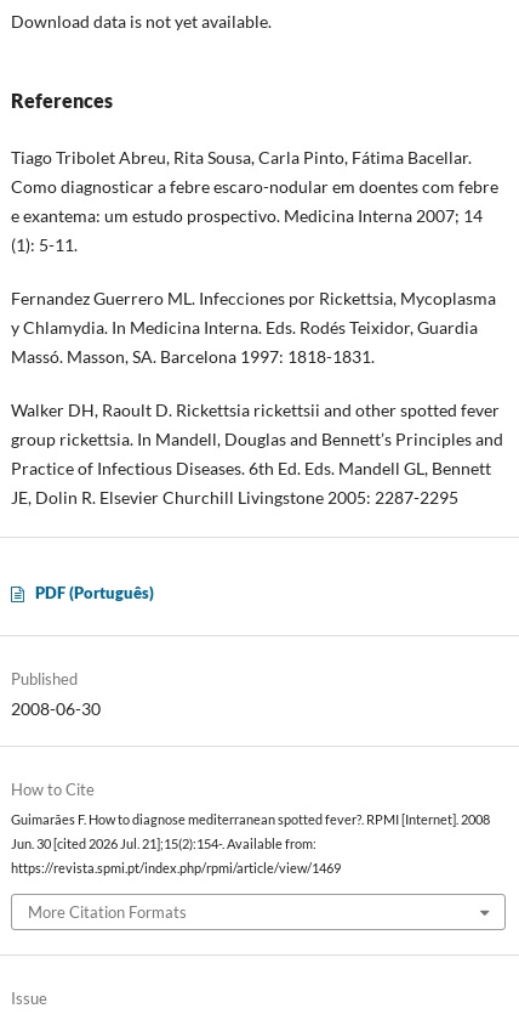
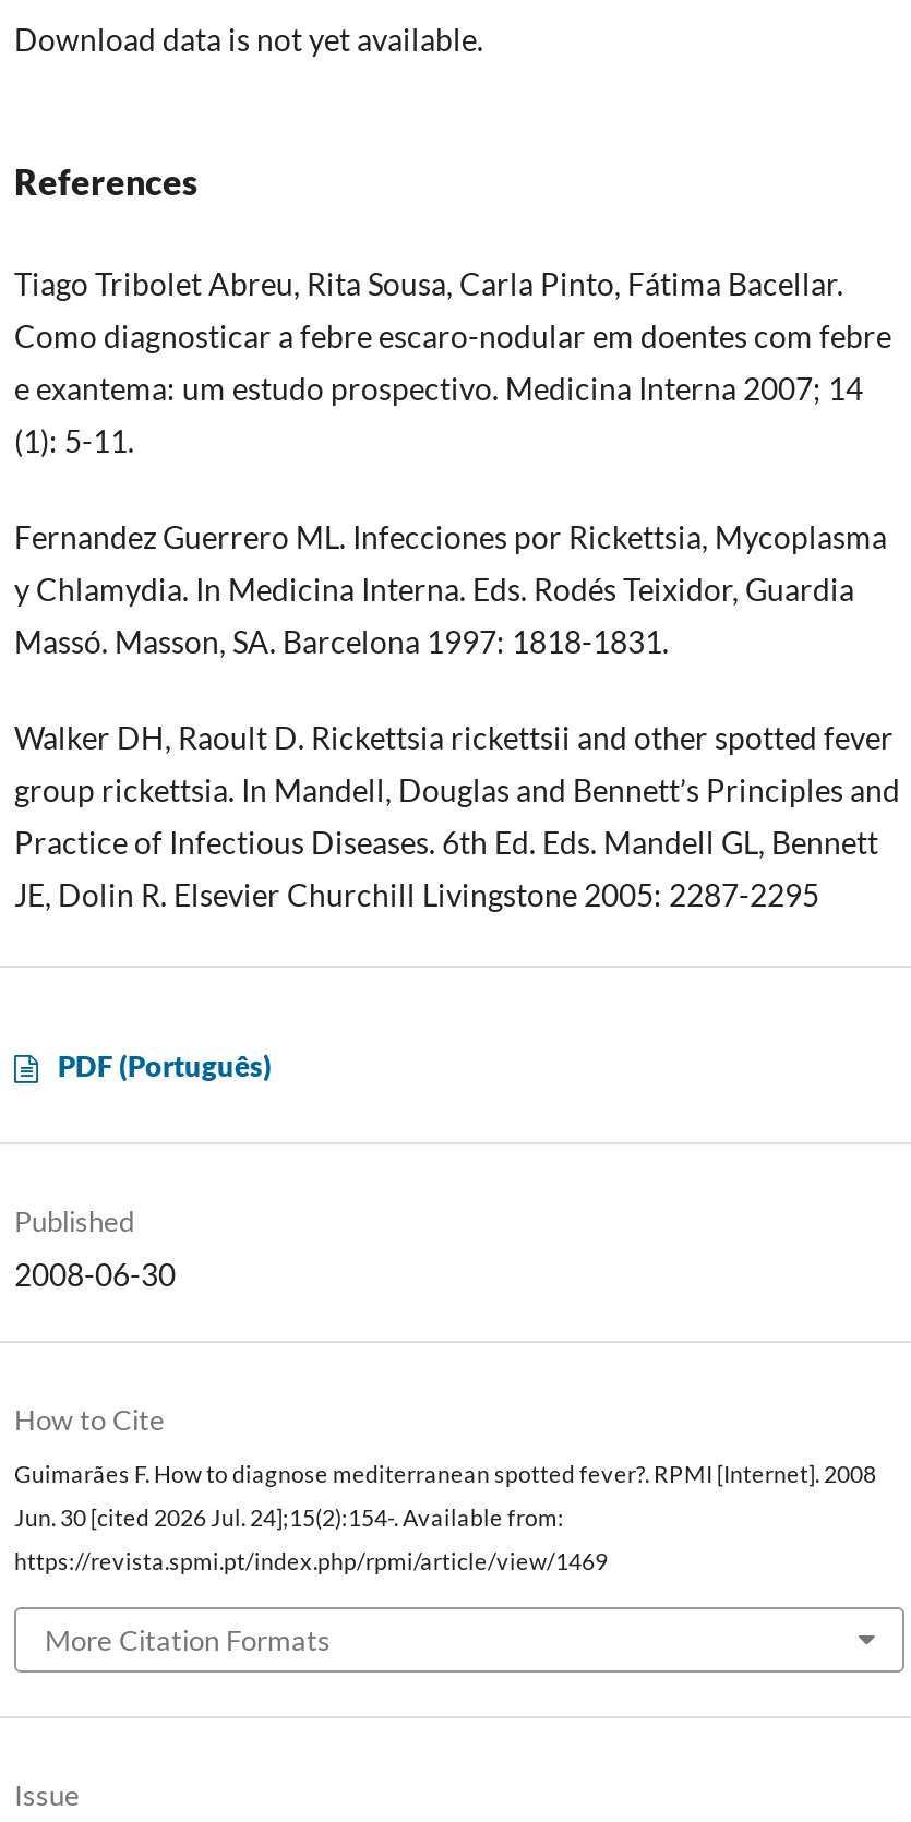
- Jun. 30 [cited 2026 Jul. 21];15(2):154-. Available from:
+ Jun. 30 [cited 2026 Jul. 24];15(2):154-. Available from:
